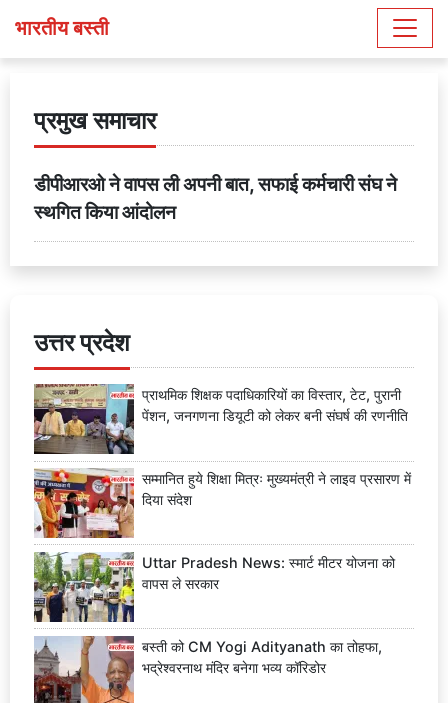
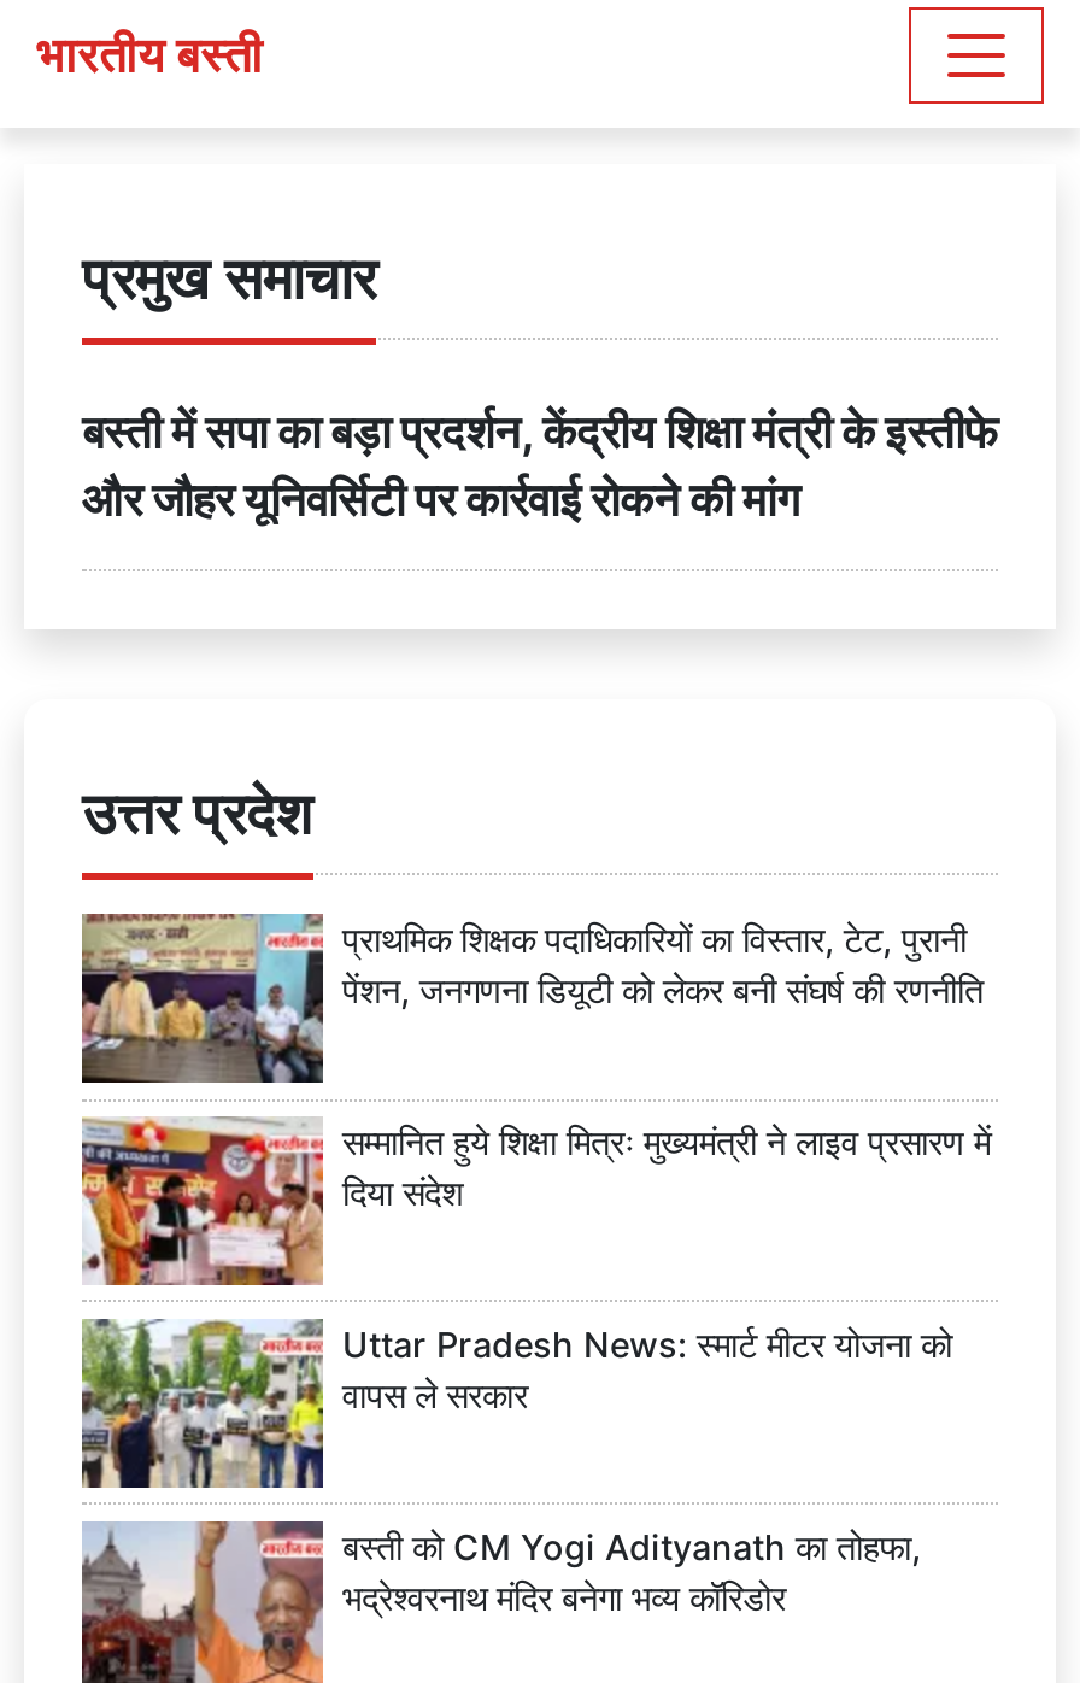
- डीपीआरओ ने वापस ली अपनी बात, सफाई कर्मचारी संघ ने
- स्थगित किया आंदोलन
+ बस्ती में सपा का बड़ा प्रदर्शन, केंद्रीय शिक्षा मंत्री के इस्तीफे
+ और जौहर यूनिवर्सिटी पर कार्रवाई रोकने की मांग
